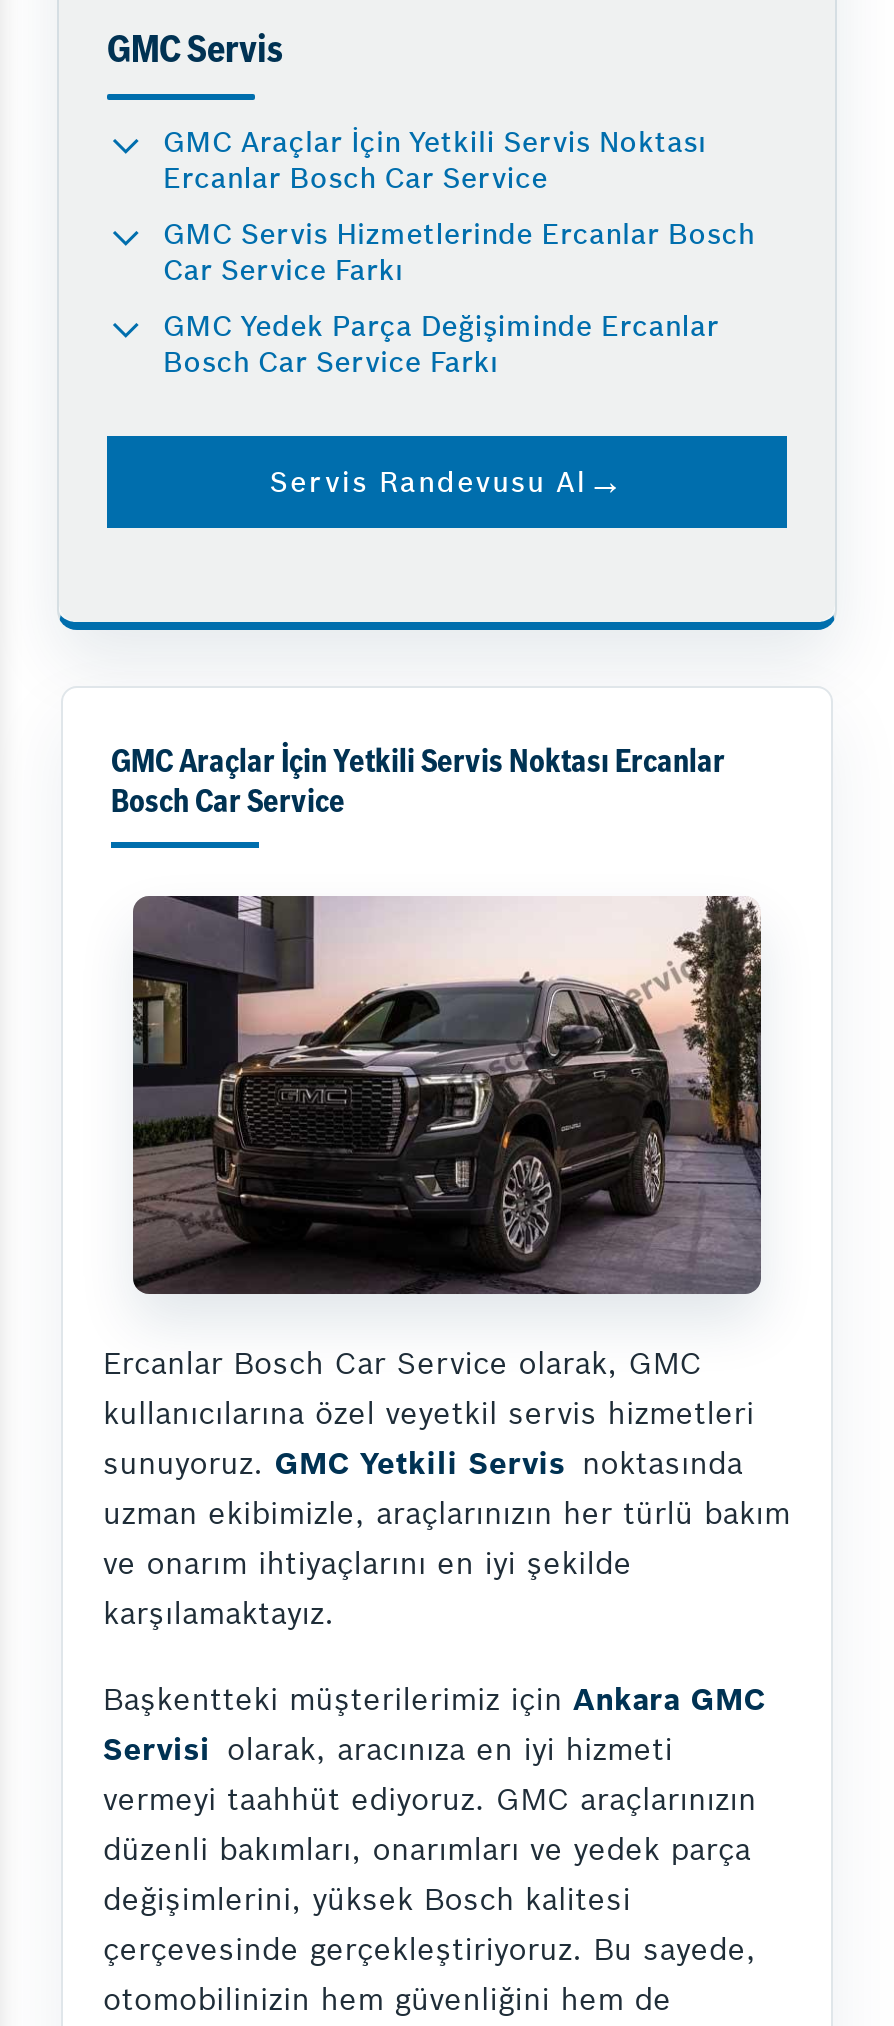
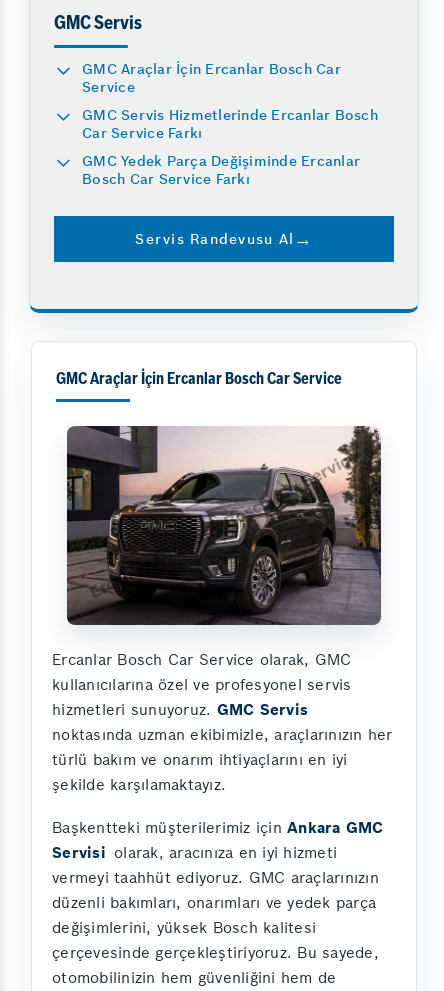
- GMC Araçlar İçin Yetkili Servis Noktası
- Ercanlar Bosch Car Service
+ GMC Araçlar İçin Ercanlar Bosch Car
+ Service

- GMC Araçlar İçin Yetkili Servis Noktası Ercanlar
- Bosch Car Service
+ GMC Araçlar İçin Ercanlar Bosch Car Service

- kullanıcılarına özel veyetkil servis hizmetleri
- sunuyoruz. GMC Yetkili Servis noktasında
- uzman ekibimizle, araçlarınızın her türlü bakım
- ve onarım ihtiyaçlarını en iyi şekilde
- karşılamaktayız.
+ kullanıcılarına özel ve profesyonel servis
+ hizmetleri sunuyoruz. GMC Servis
+ noktasında uzman ekibimizle, araçlarınızın her
+ türlü bakım ve onarım ihtiyaçlarını en iyi
+ şekilde karşılamaktayız.
